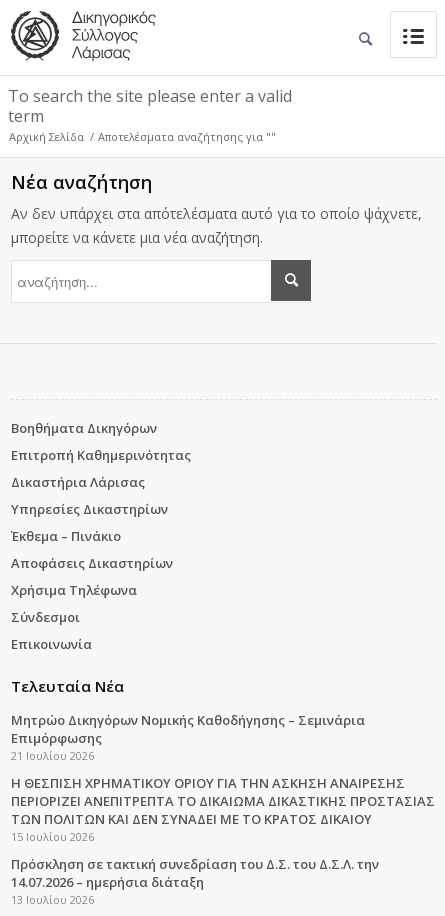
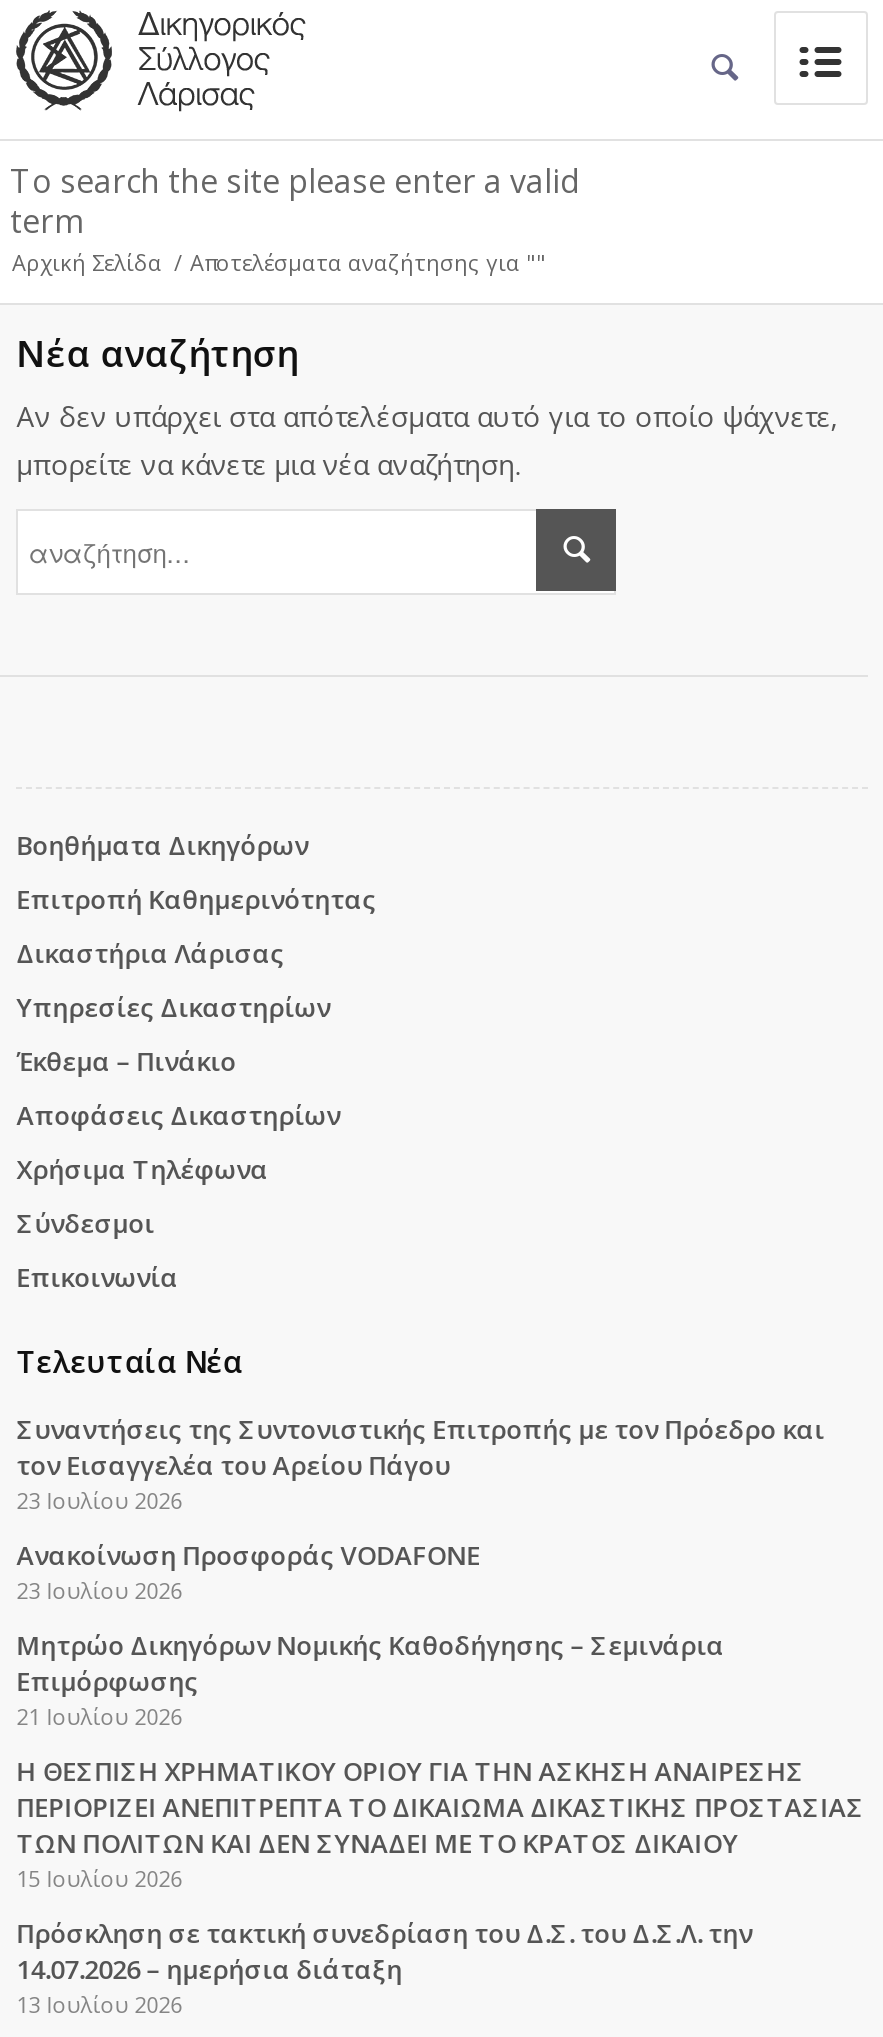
+ Συναντήσεις της Συντονιστικής Επιτροπής με τον Πρόεδρο και
+ τον Εισαγγελέα του Αρείου Πάγου
+ 23 Ιουλίου 2026
+ Ανακοίνωση Προσφοράς VODAFONE
+ 23 Ιουλίου 2026
